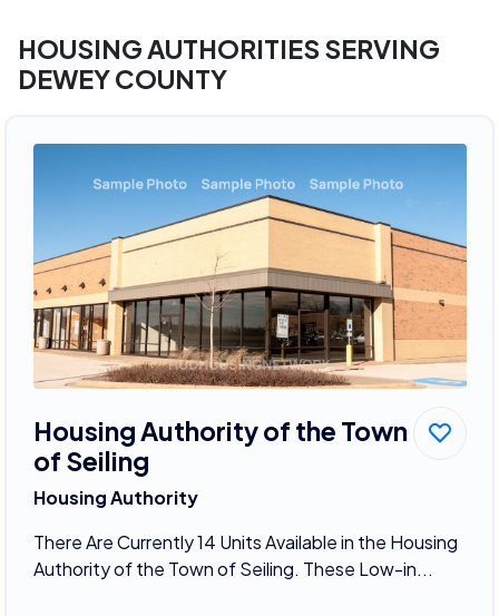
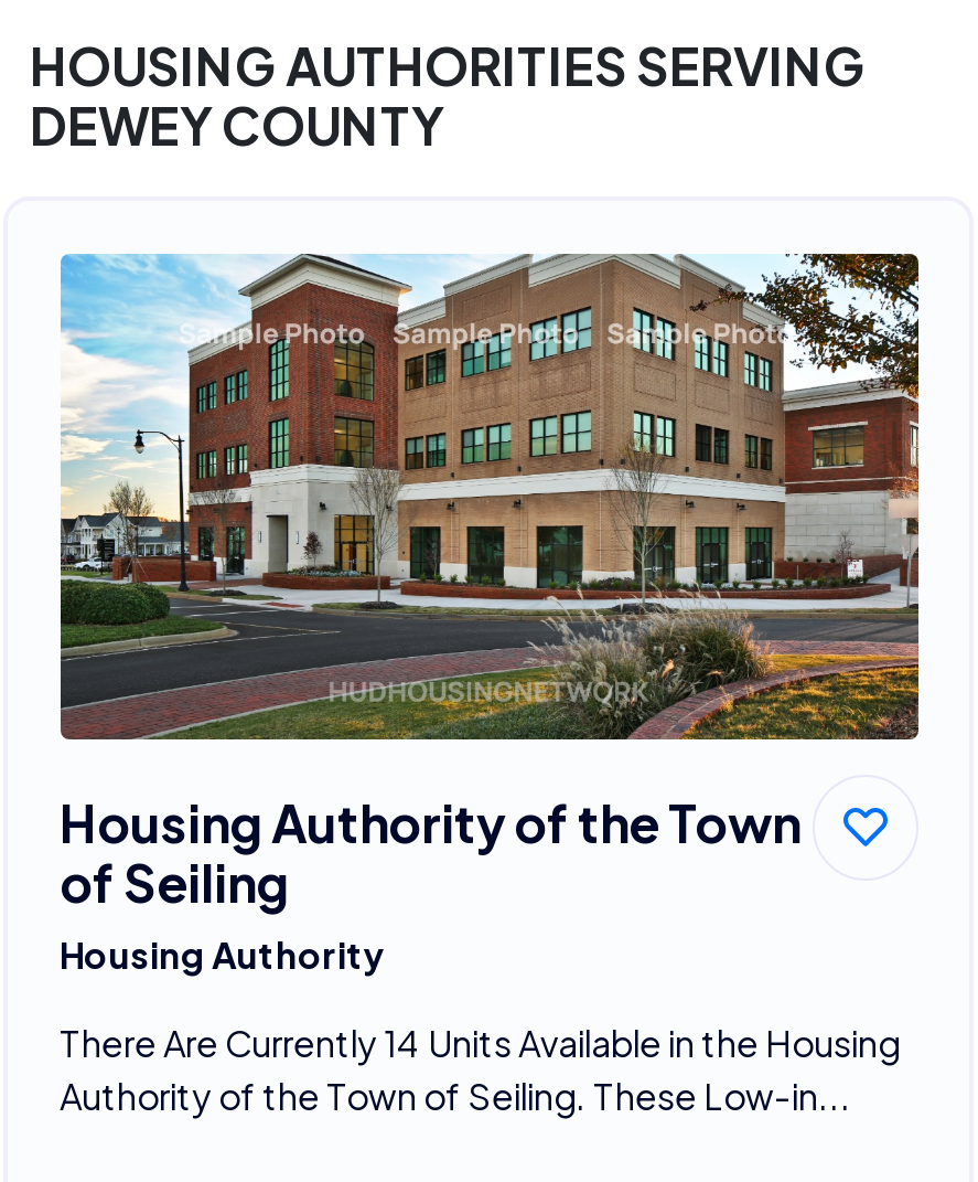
- [image]
+ [image]
